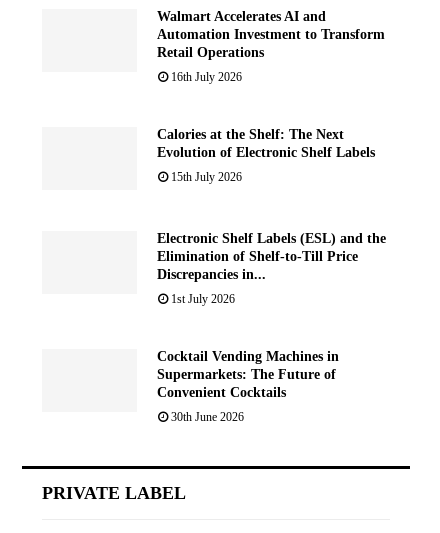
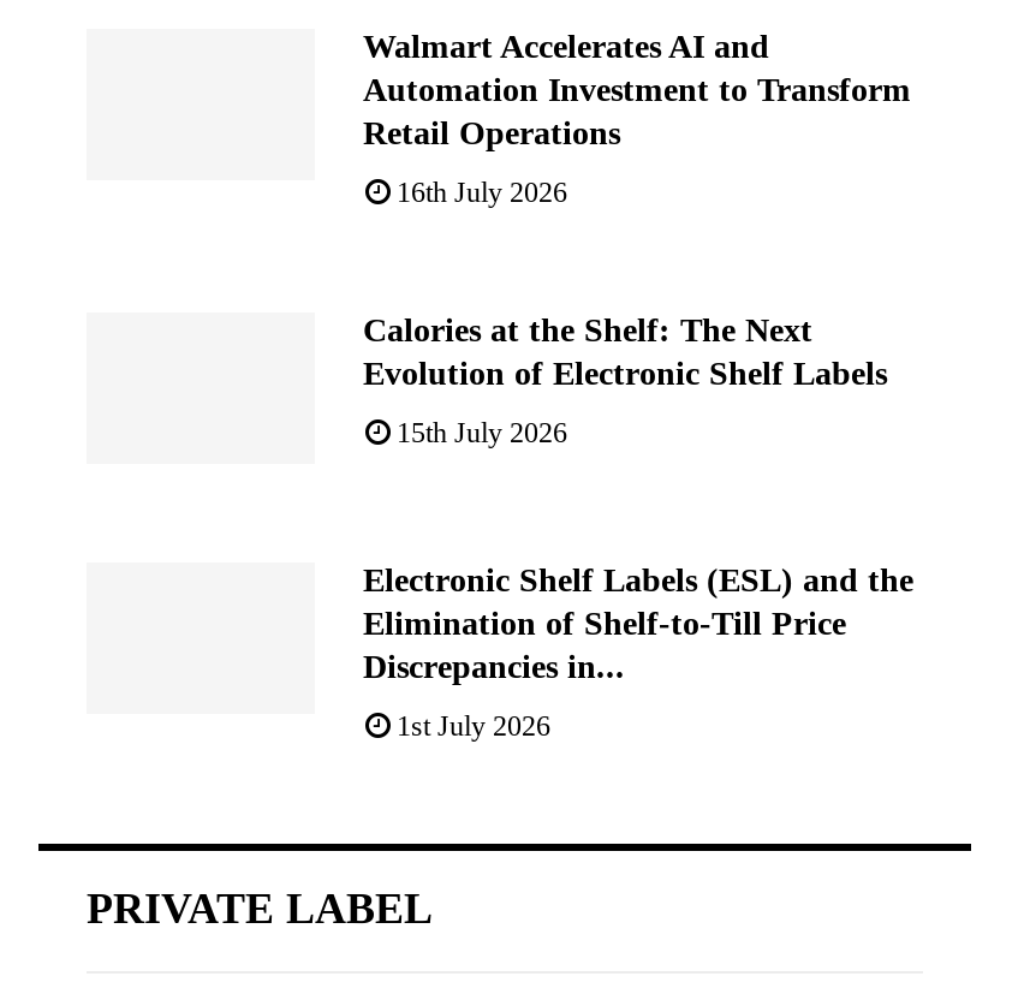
- Cocktail Vending Machines in
- Supermarkets: The Future of
- Convenient Cocktails
- 30th June 2026
